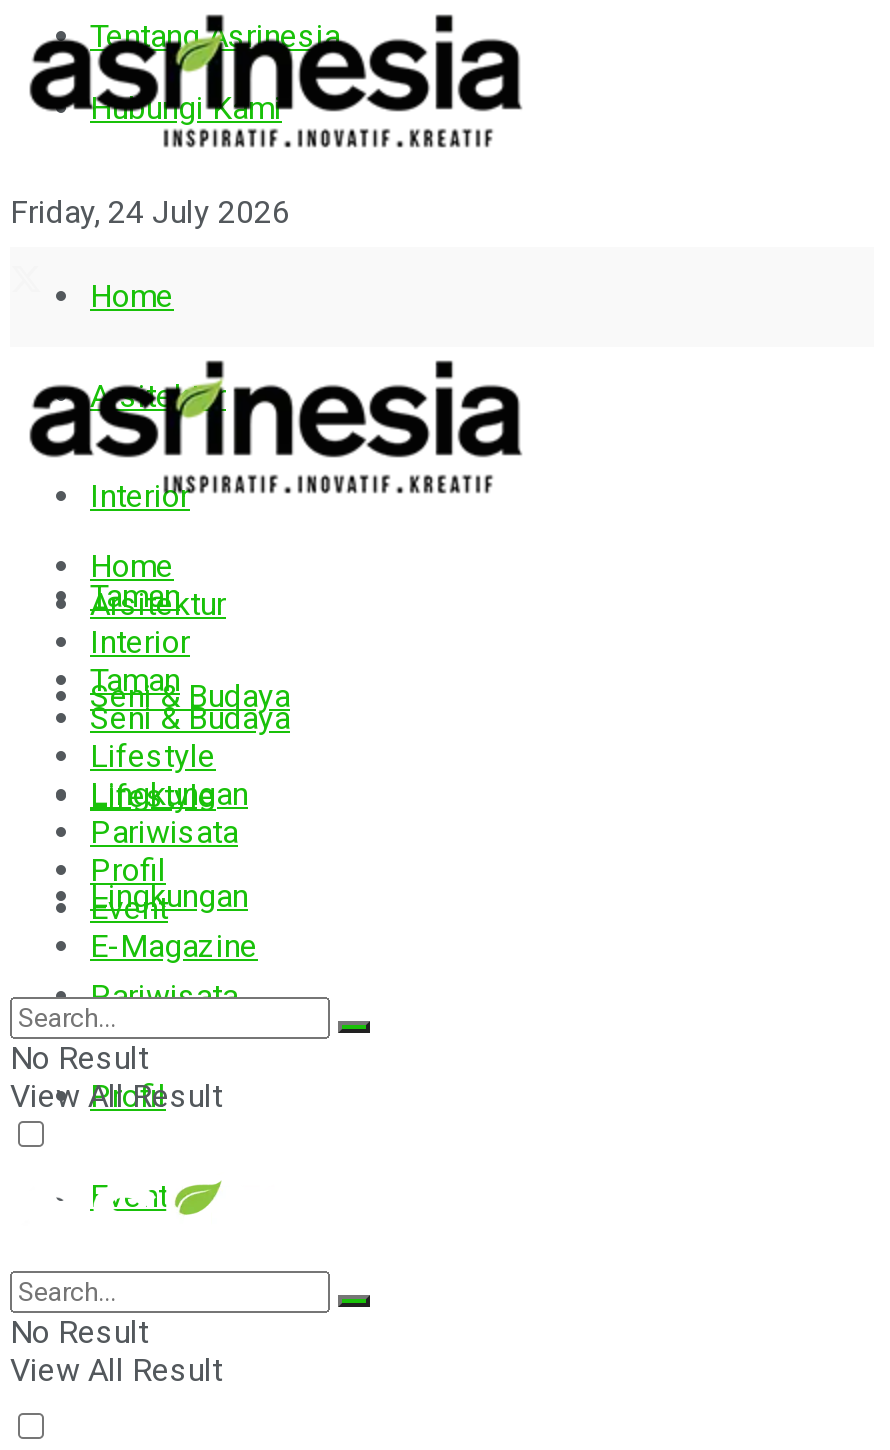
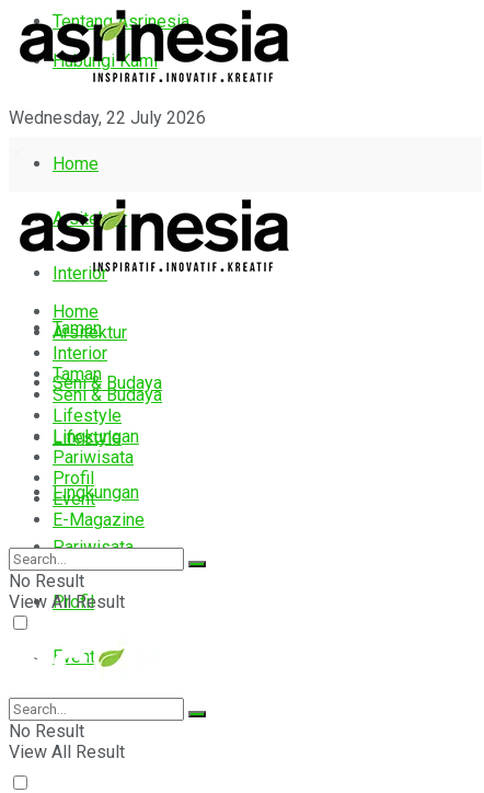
- Friday, 24 July 2026
+ Wednesday, 22 July 2026
